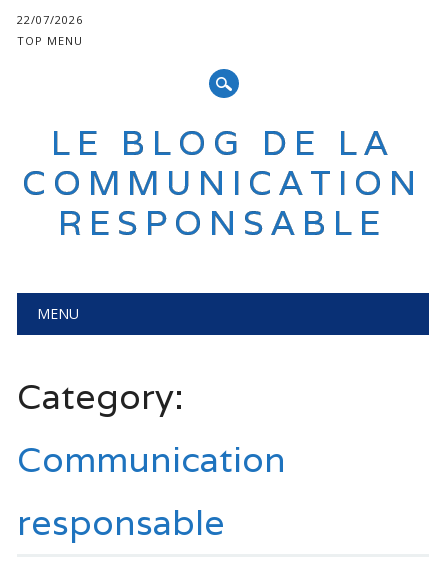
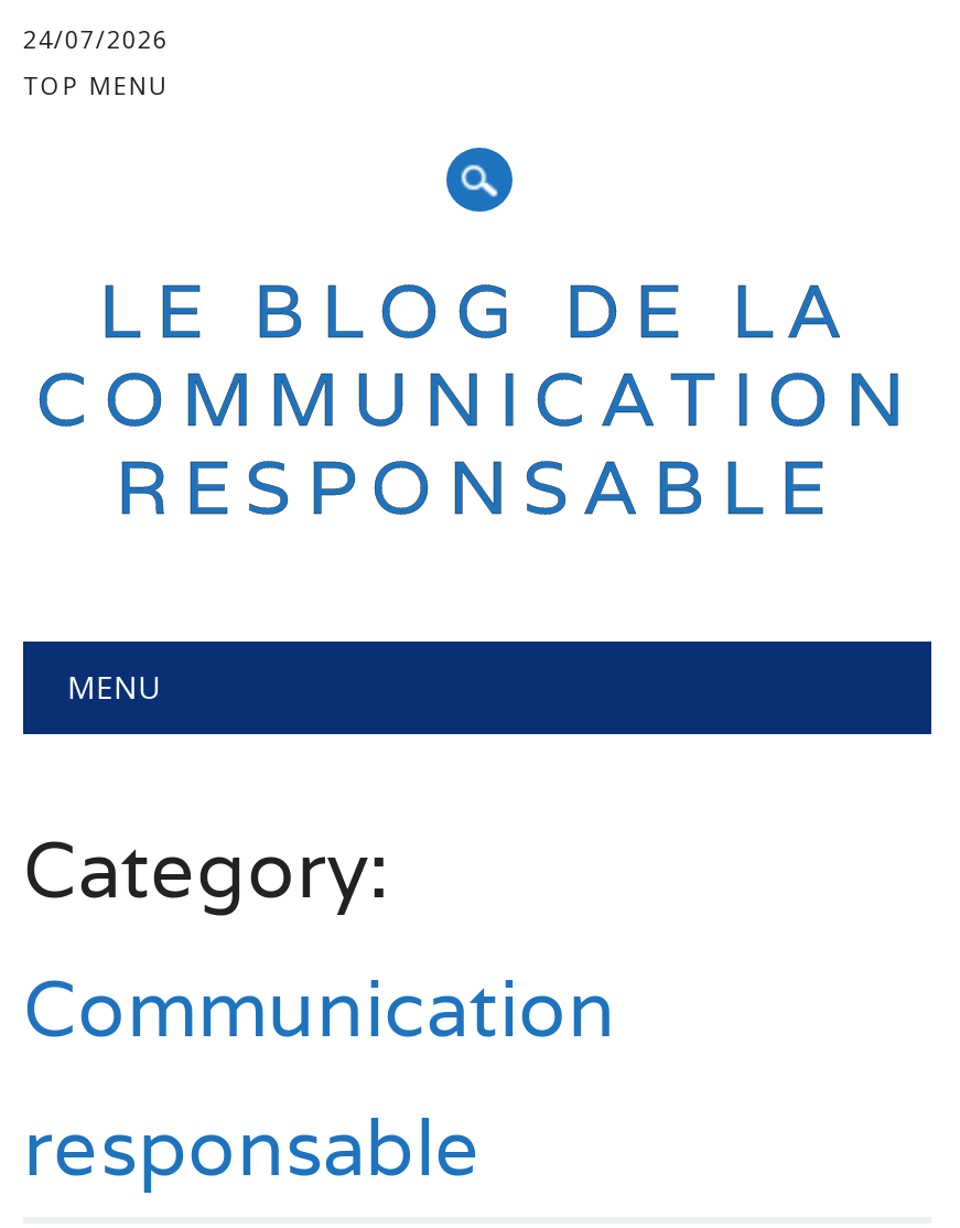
- 22/07/2026
+ 24/07/2026
